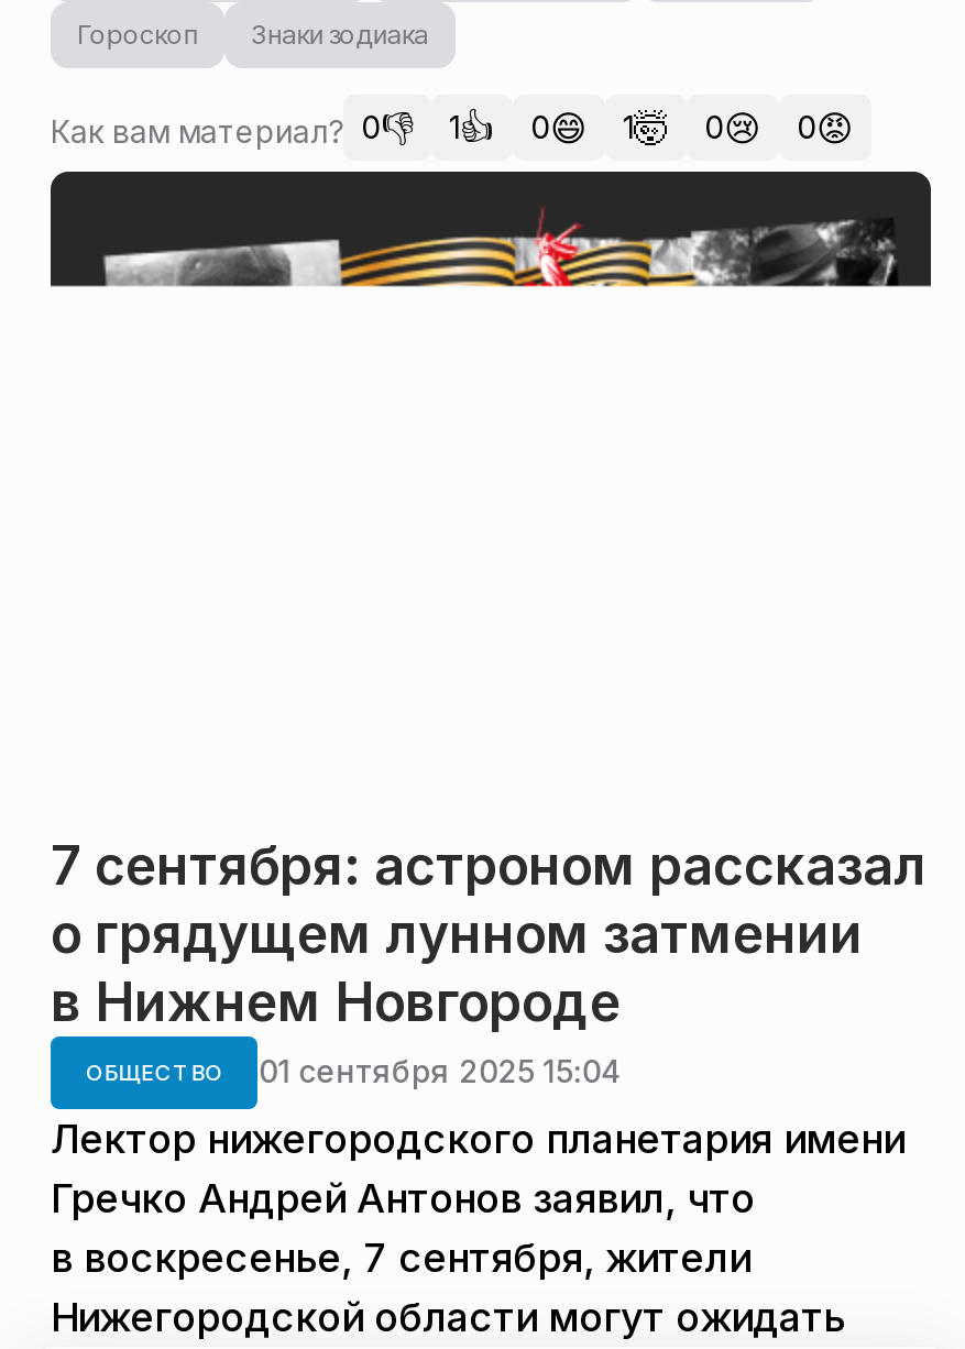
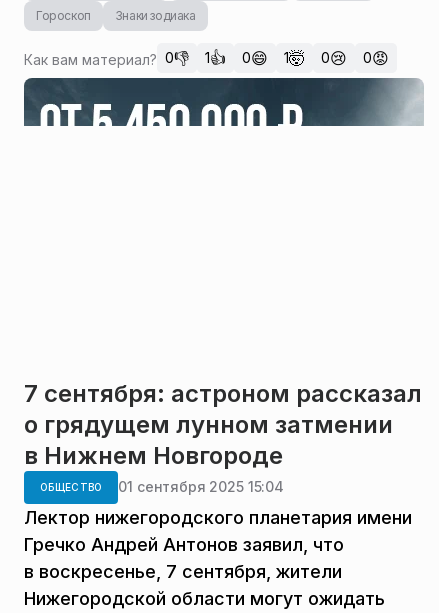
- [image]
+ [image]
